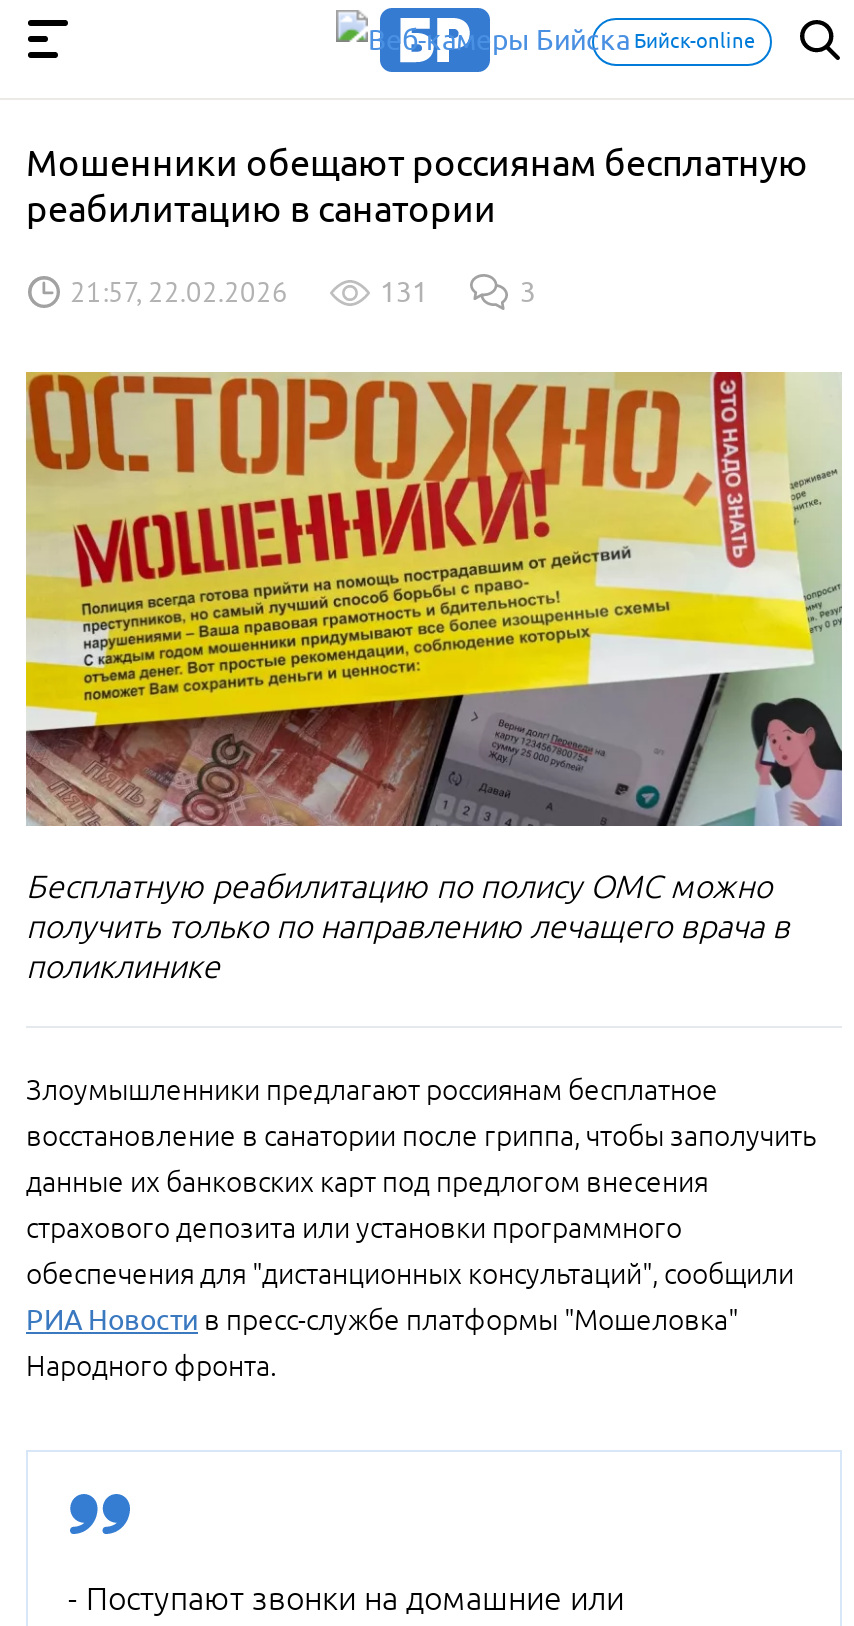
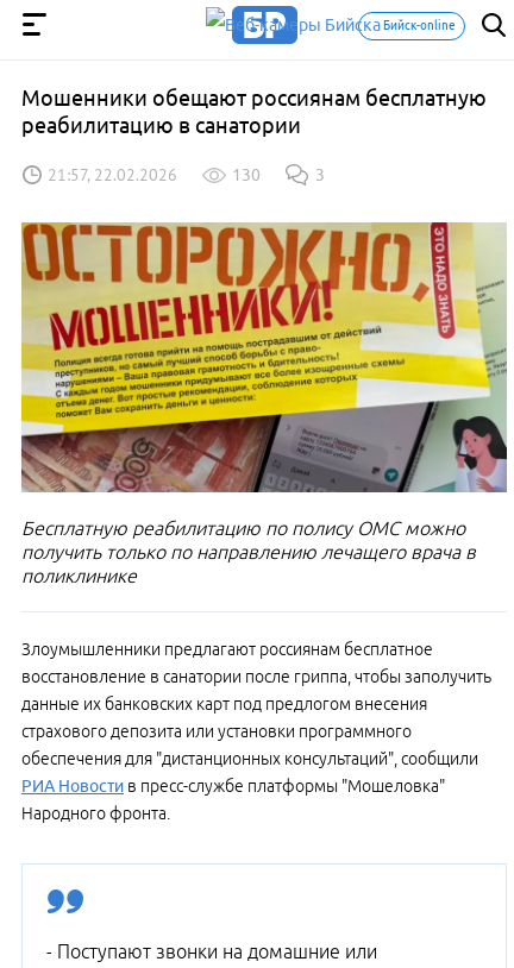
- 131
+ 130
